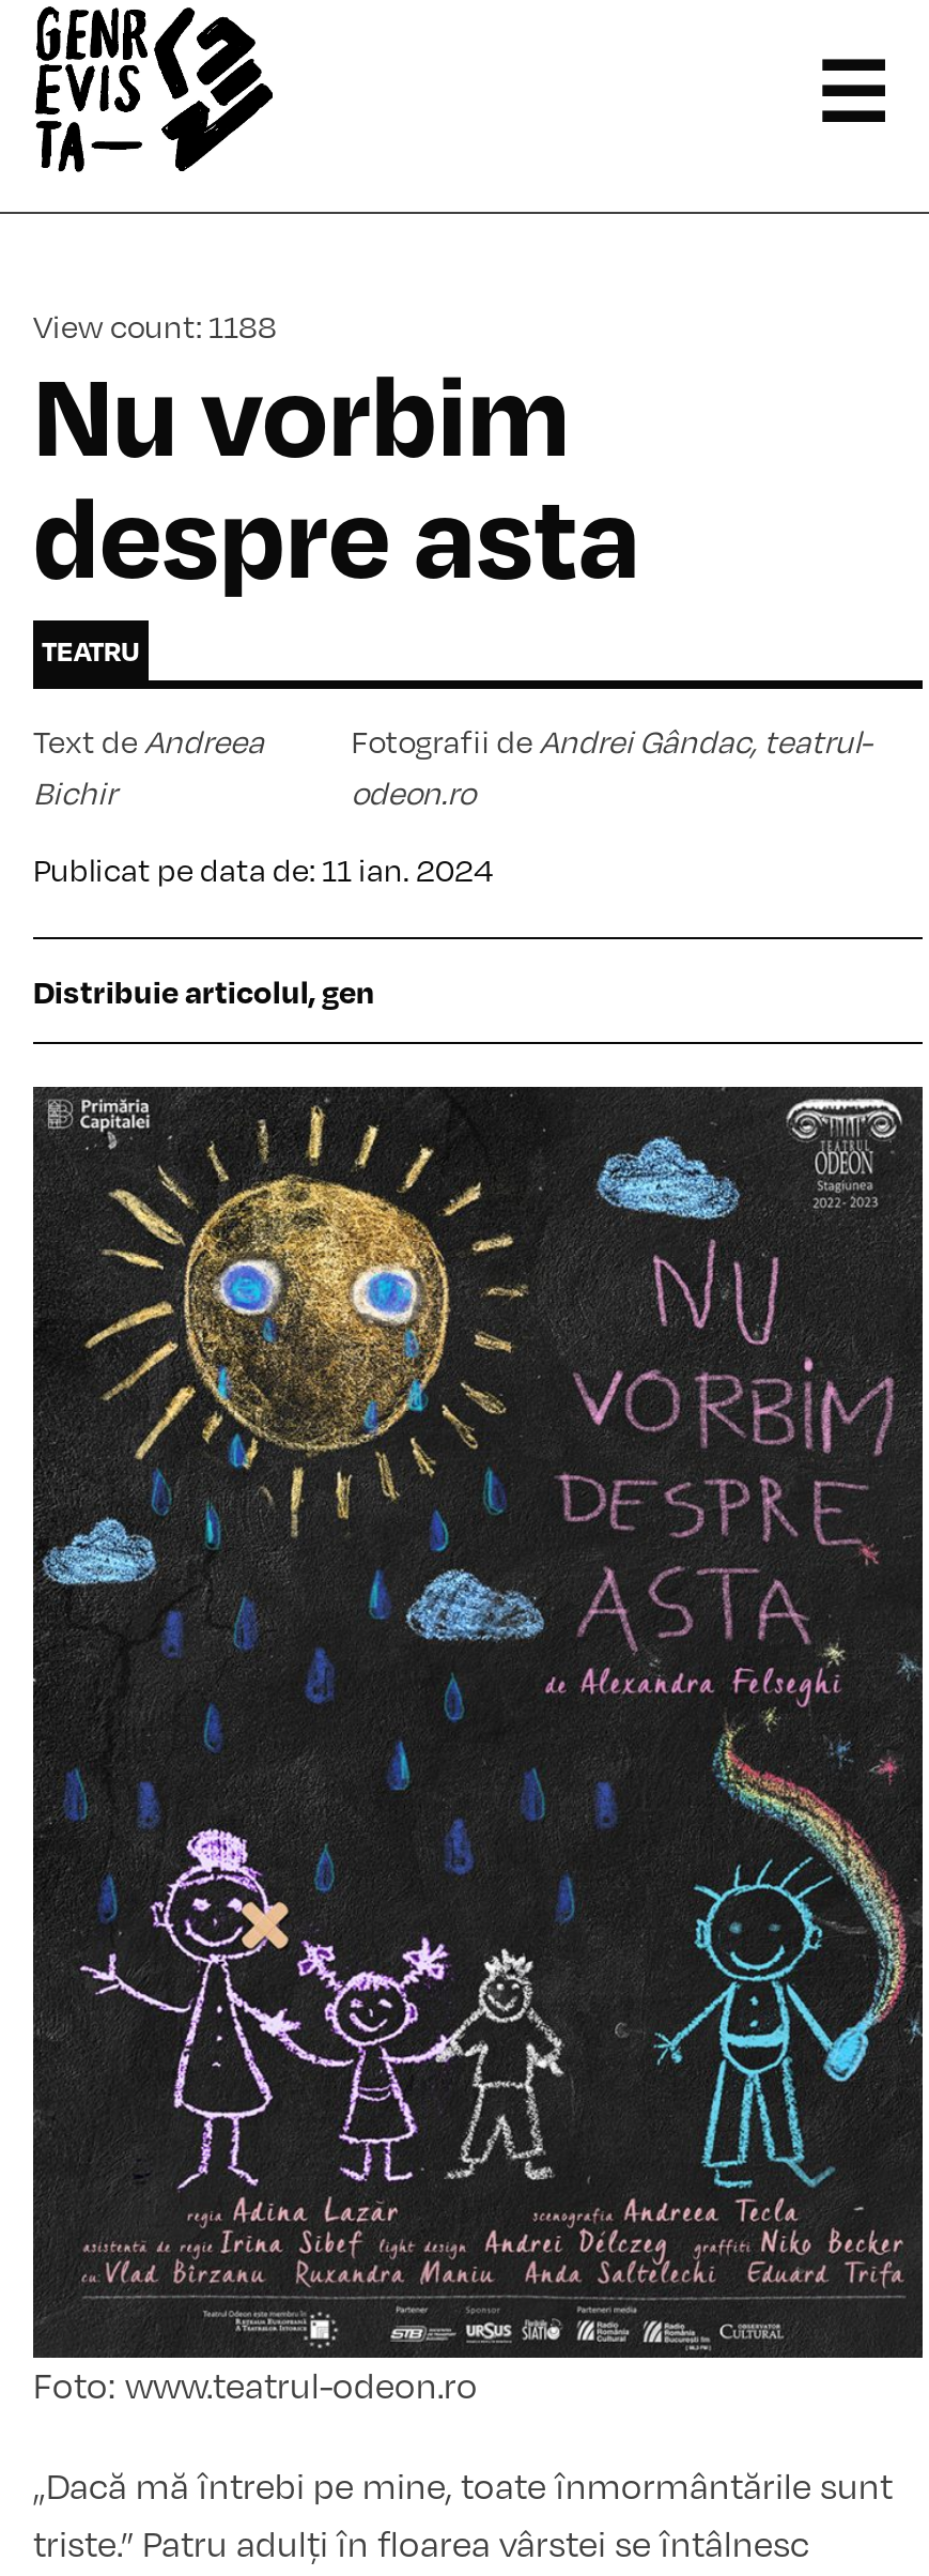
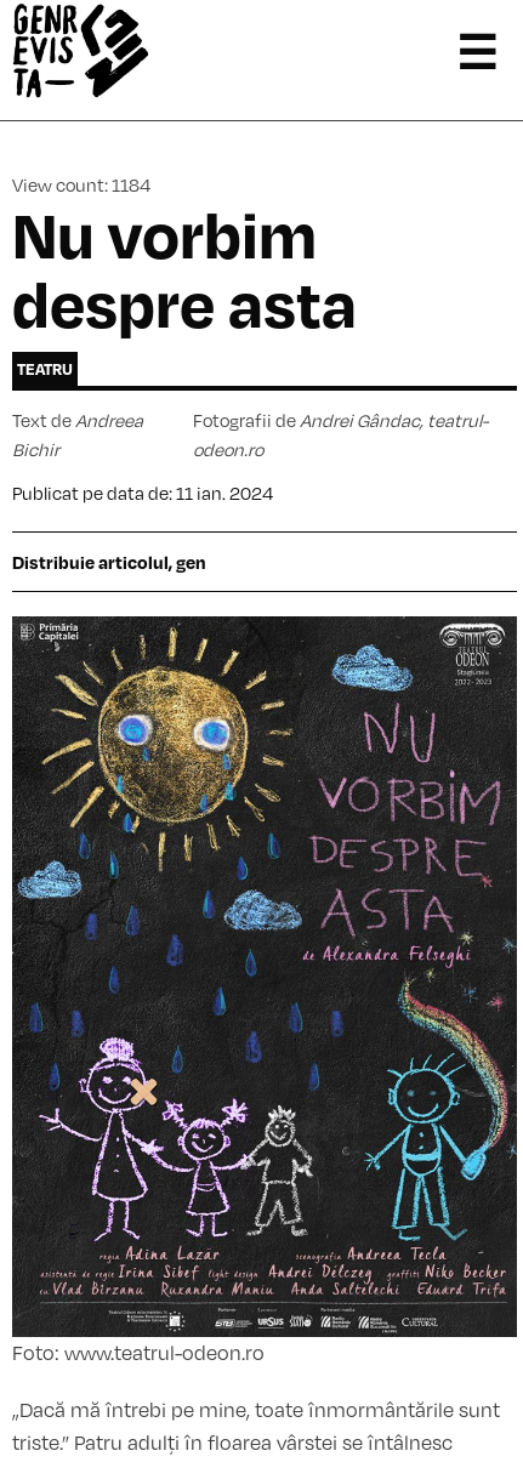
- View count: 1188
+ View count: 1184
